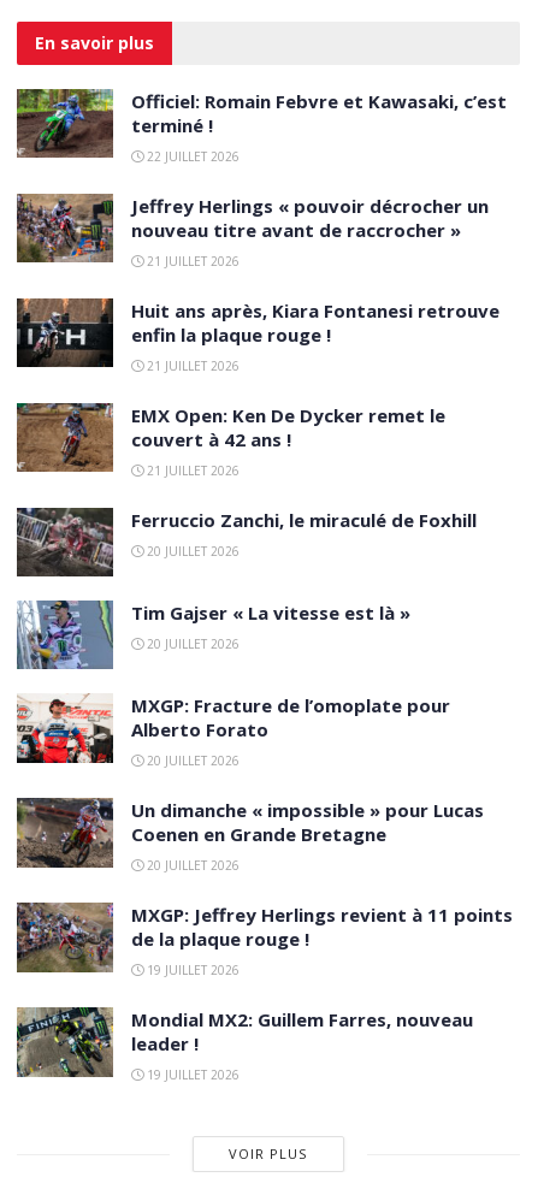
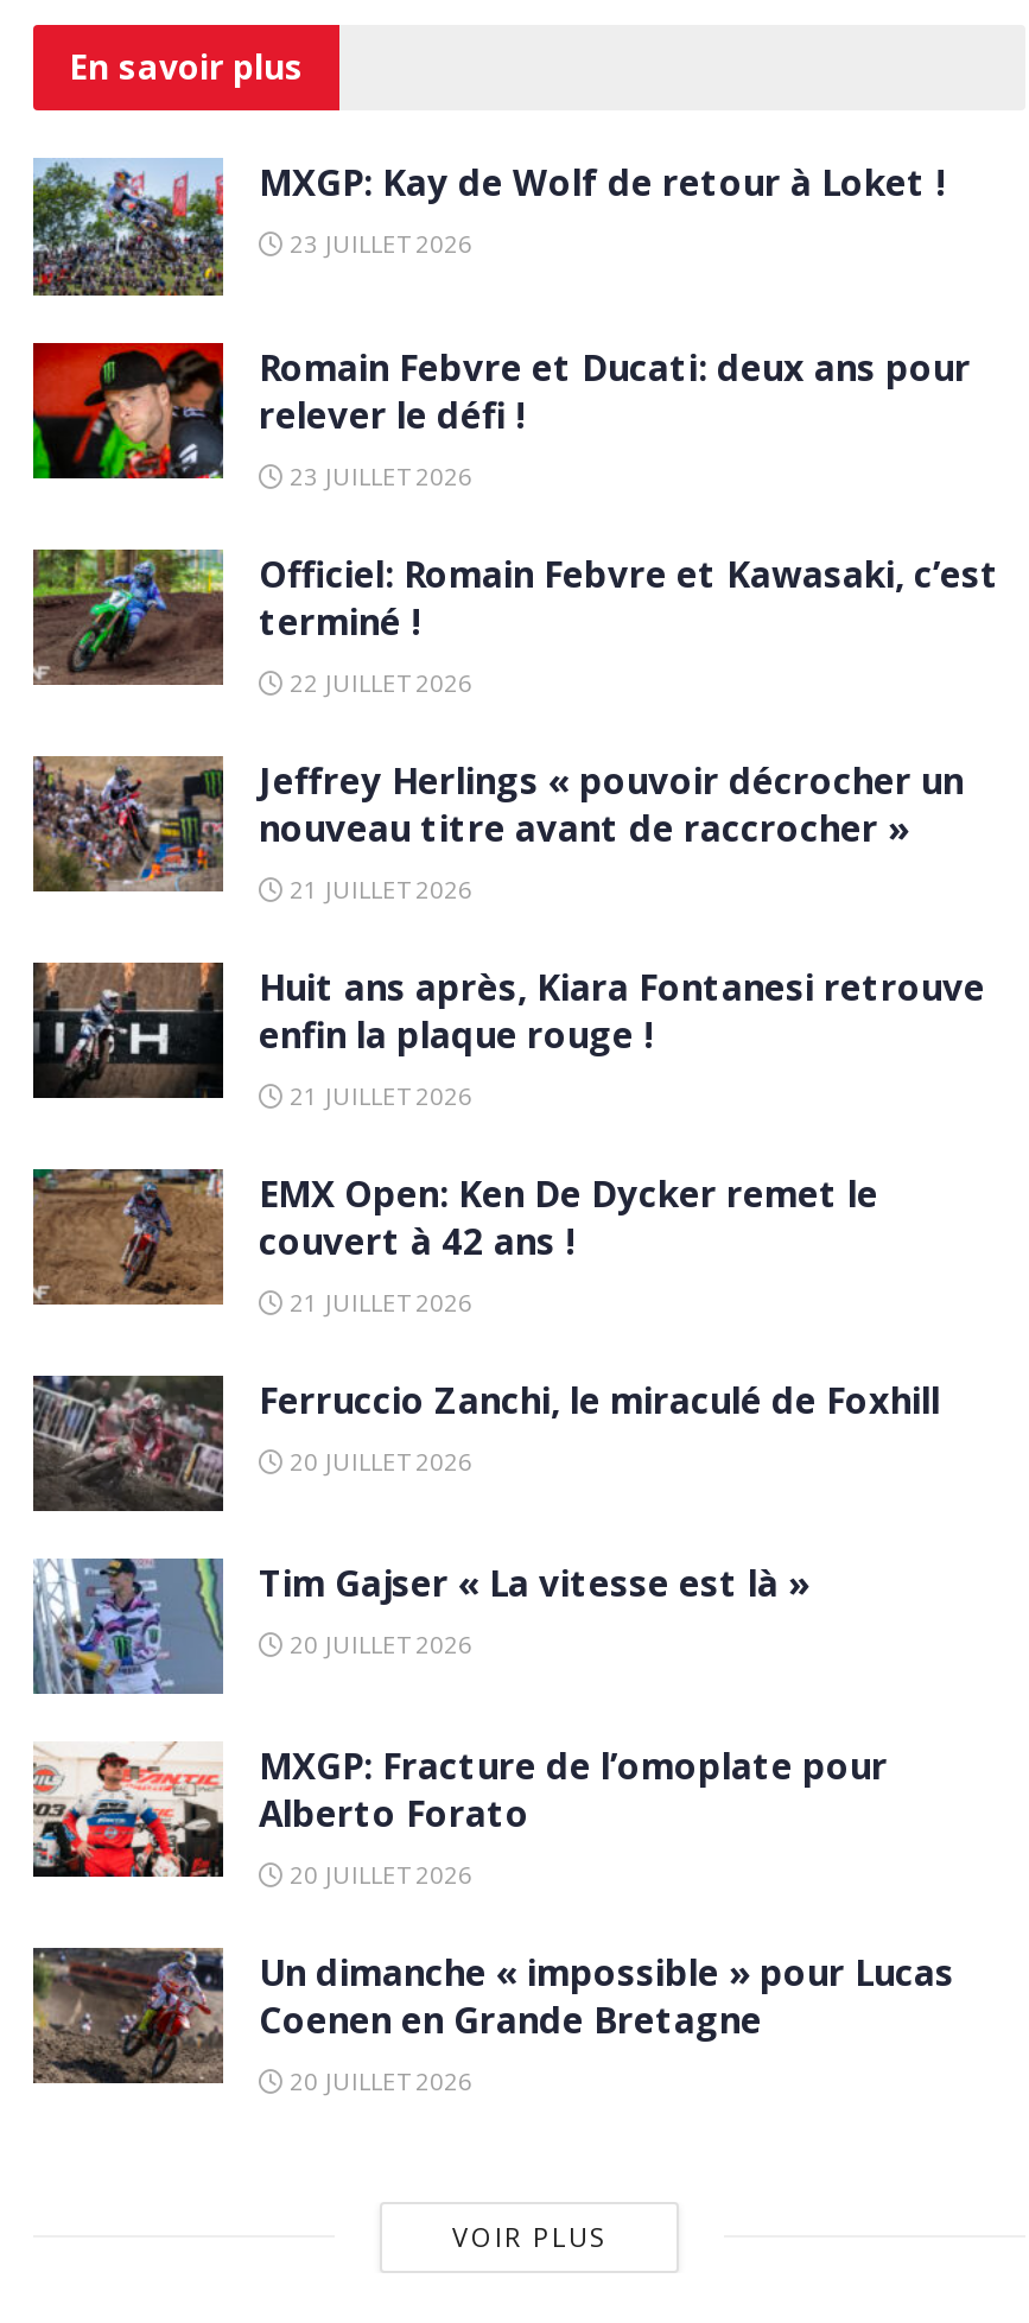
+ [image]
+ MXGP: Kay de Wolf de retour à Loket !
+ 23 JUILLET 2026
+ Romain Febvre et Ducati: deux ans pour
+ relever le défi !
+ 23 JUILLET 2026

+ [image]

moved down: [image] | Officiel: Romain Febvre et Kawasaki, c’est | terminé ! | ... | Coenen en Grande Bretagne | 20 JUILLET 2026

- [image]
- MXGP: Jeffrey Herlings revient à 11 points
- de la plaque rouge !
- 19 JUILLET 2026
- Mondial MX2: Guillem Farres, nouveau
- leader !
- 19 JUILLET 2026

- [image]
